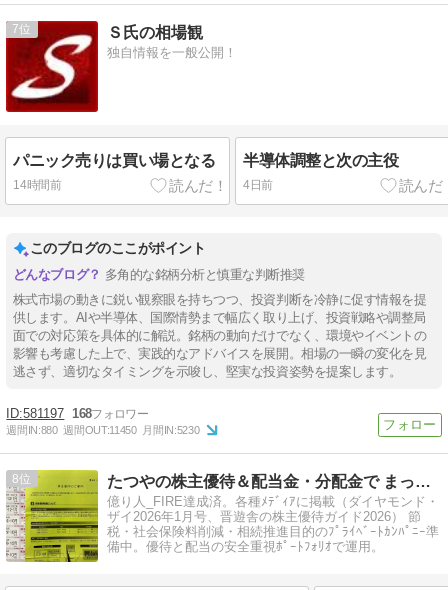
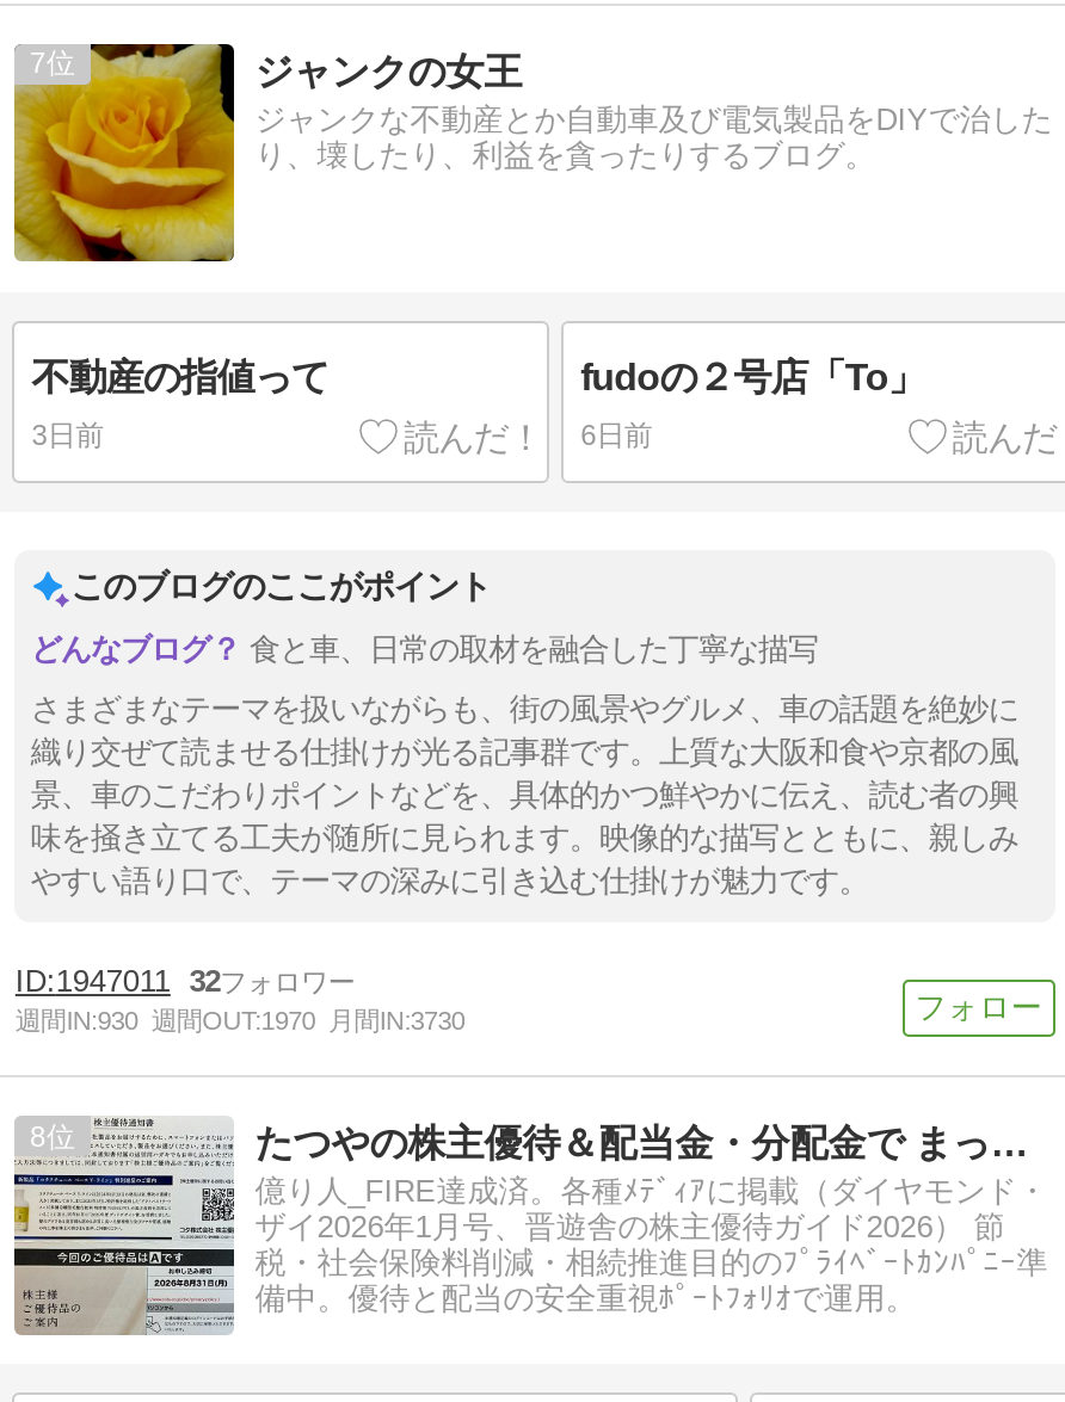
- [image]
- Ｓ氏の相場観
- 独自情報を一般公開！
+ [image]
+ ジャンクの女王
+ ジャンクな不動産とか自動車及び電気製品をDIYで治した
+ り、壊したり、利益を貪ったりするブログ。

- パニック売りは買い場となる
+ 不動産の指値って

- 半導体調整と次の主役
+ fudoの２号店「To」

- 14時間前
+ 3日前

- 4日前
+ 6日前

- 多角的な銘柄分析と慎重な判断推奨
+ 食と車、日常の取材を融合した丁寧な描写

- 株式市場の動きに鋭い観察眼を持ちつつ、投資判断を冷静に促す情報を提
- 供します。AIや半導体、国際情勢まで幅広く取り上げ、投資戦略や調整局
- 面での対応策を具体的に解説。銘柄の動向だけでなく、環境やイベントの
- 影響も考慮した上で、実践的なアドバイスを展開。相場の一瞬の変化を見
- 逃さず、適切なタイミングを示唆し、堅実な投資姿勢を提案します。
+ さまざまなテーマを扱いながらも、街の風景やグルメ、車の話題を絶妙に
+ 織り交ぜて読ませる仕掛けが光る記事群です。上質な大阪和食や京都の風
+ 景、車のこだわりポイントなどを、具体的かつ鮮やかに伝え、読む者の興
+ 味を掻き立てる工夫が随所に見られます。映像的な描写とともに、親しみ
+ やすい語り口で、テーマの深みに引き込む仕掛けが魅力です。

- 581197 168
- 週間IN:880 週間OUT:11450 月間IN:5230
+ 1947011 32
+ 週間IN:930 週間OUT:1970 月間IN:3730

- [image]
+ [image]
